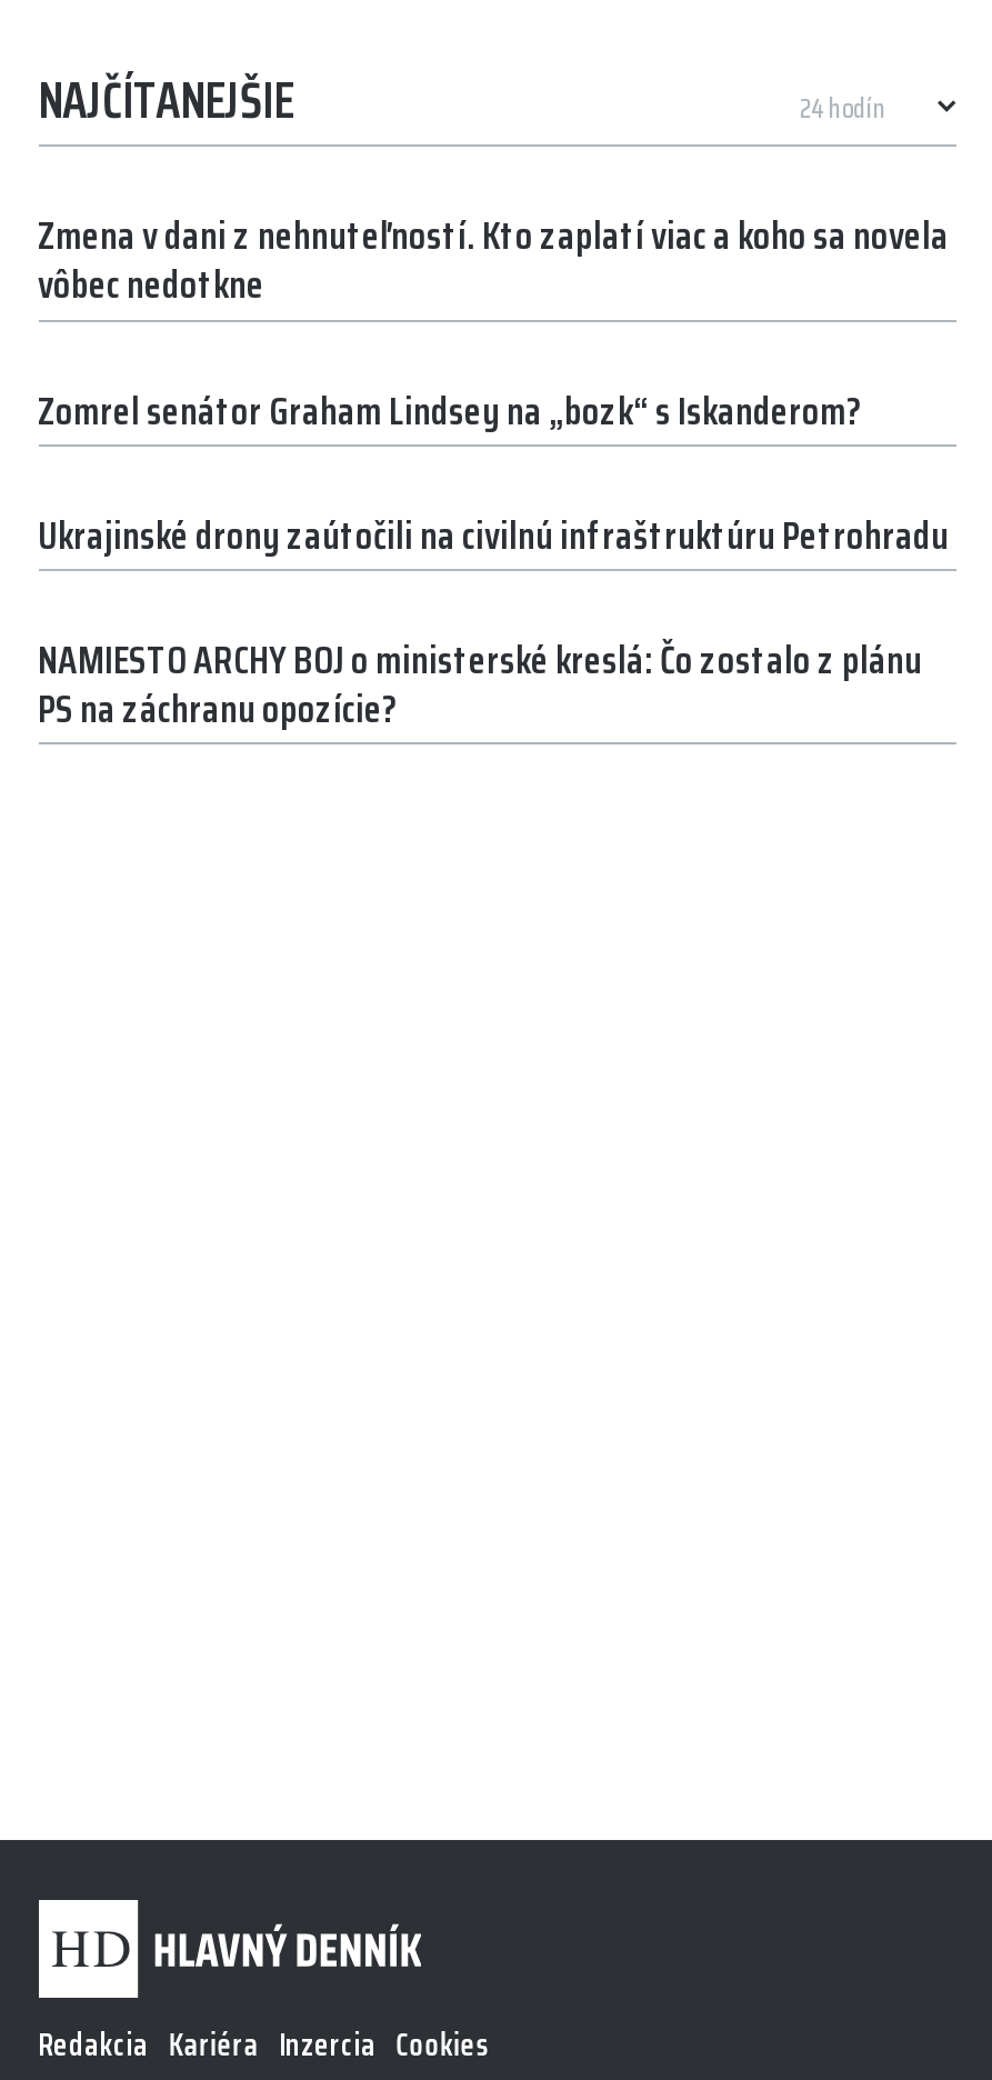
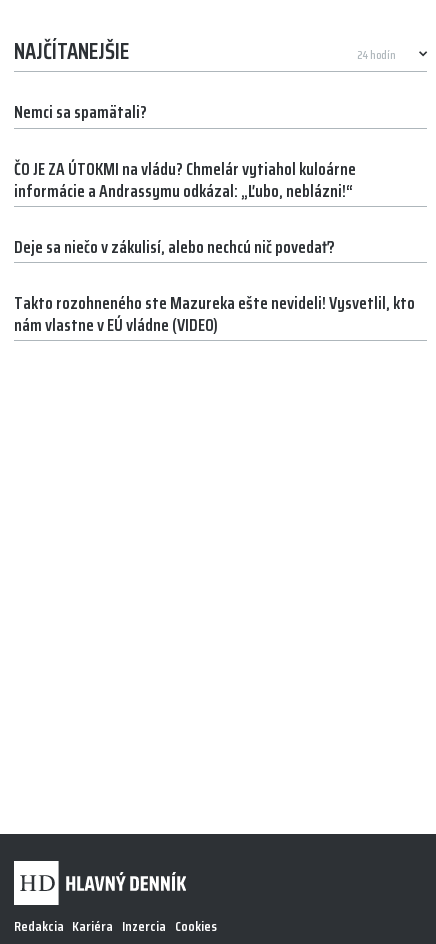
- Zmena v dani z nehnuteľností. Kto zaplatí viac a koho sa novela
- vôbec nedotkne
+ Nemci sa spamätali?

- Zomrel senátor Graham Lindsey na „bozk“ s Iskanderom?
+ ČO JE ZA ÚTOKMI na vládu? Chmelár vytiahol kuloárne
+ informácie a Andrassymu odkázal: „Ľubo, neblázni!“

- Ukrajinské drony zaútočili na civilnú infraštruktúru Petrohradu
+ Deje sa niečo v zákulisí, alebo nechcú nič povedať?

- NAMIESTO ARCHY BOJ o ministerské kreslá: Čo zostalo z plánu
- PS na záchranu opozície?
+ Takto rozohneného ste Mazureka ešte nevideli! Vysvetlil, kto
+ nám vlastne v EÚ vládne (VIDEO)
